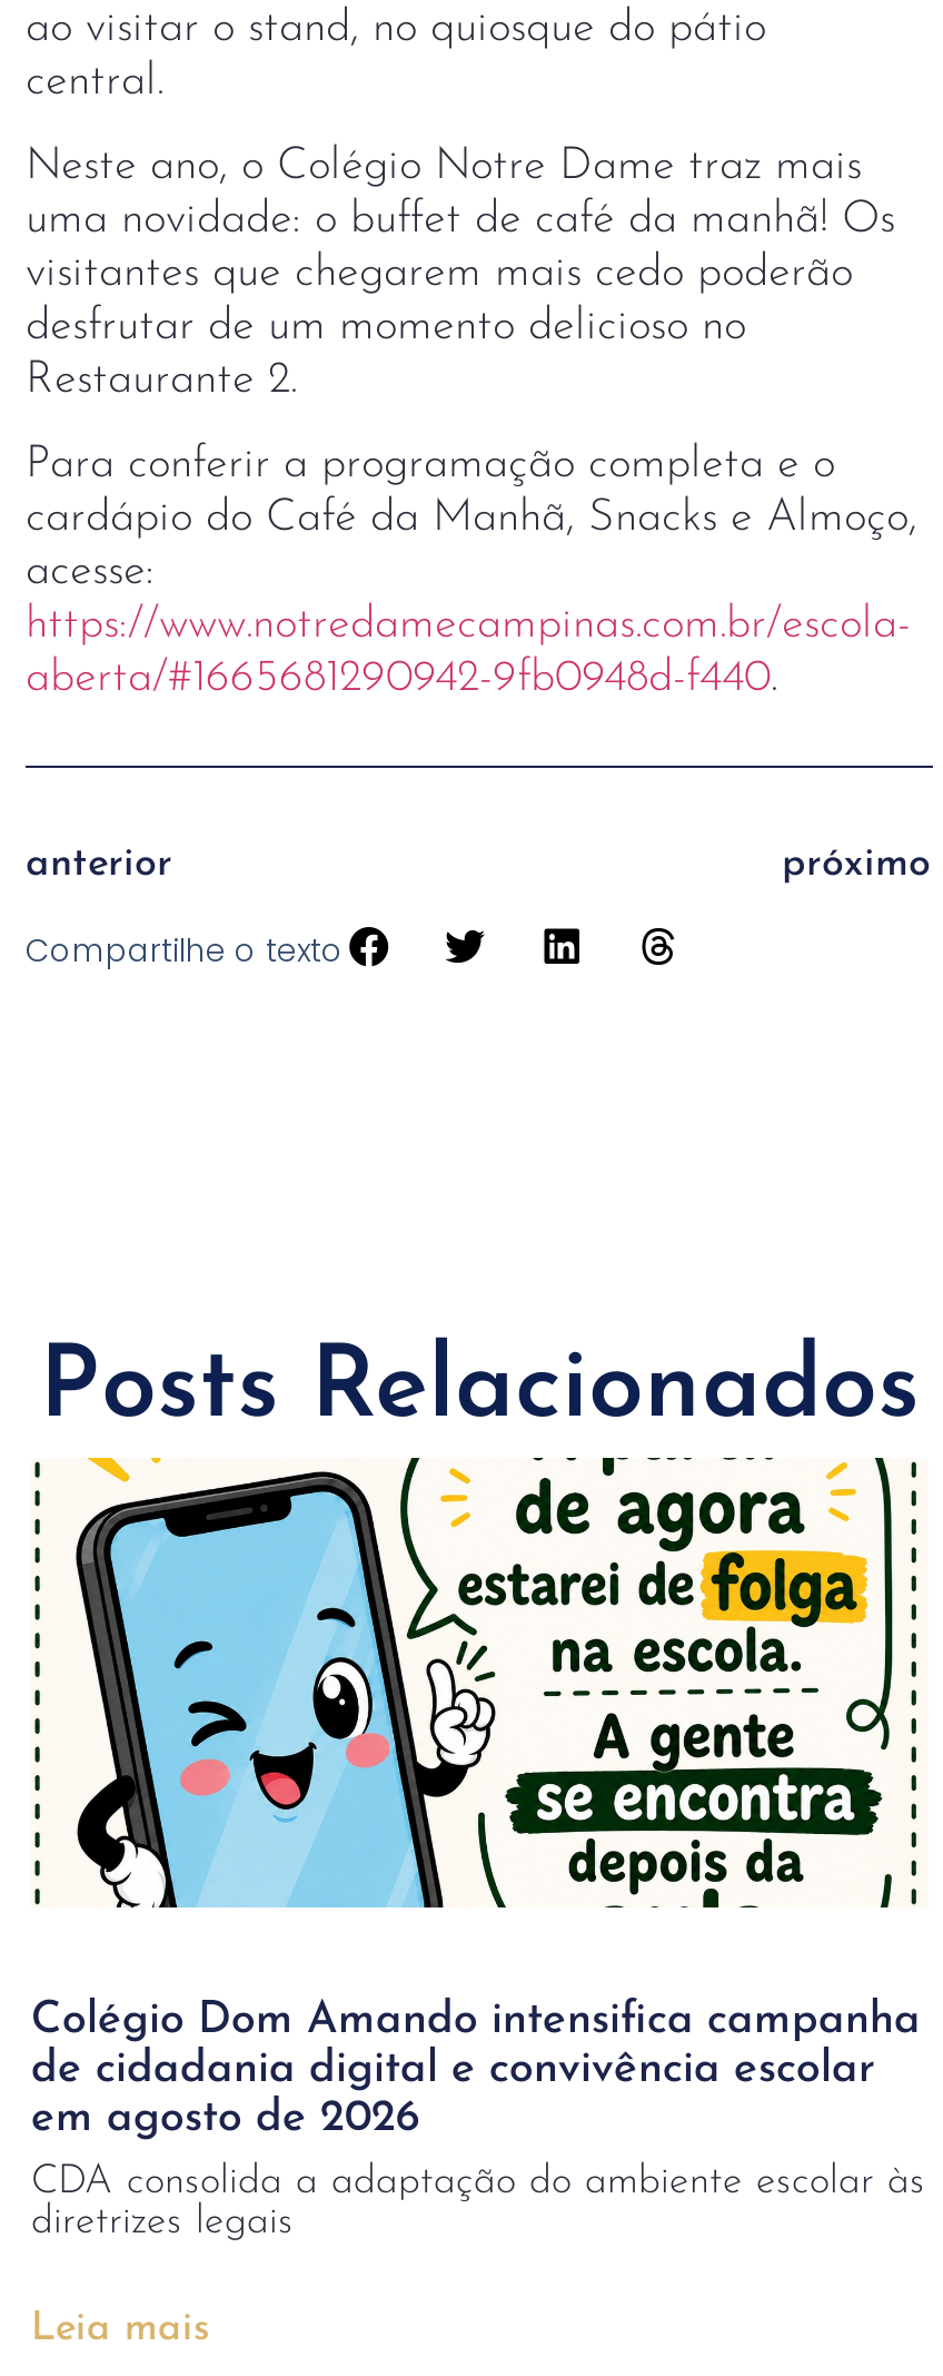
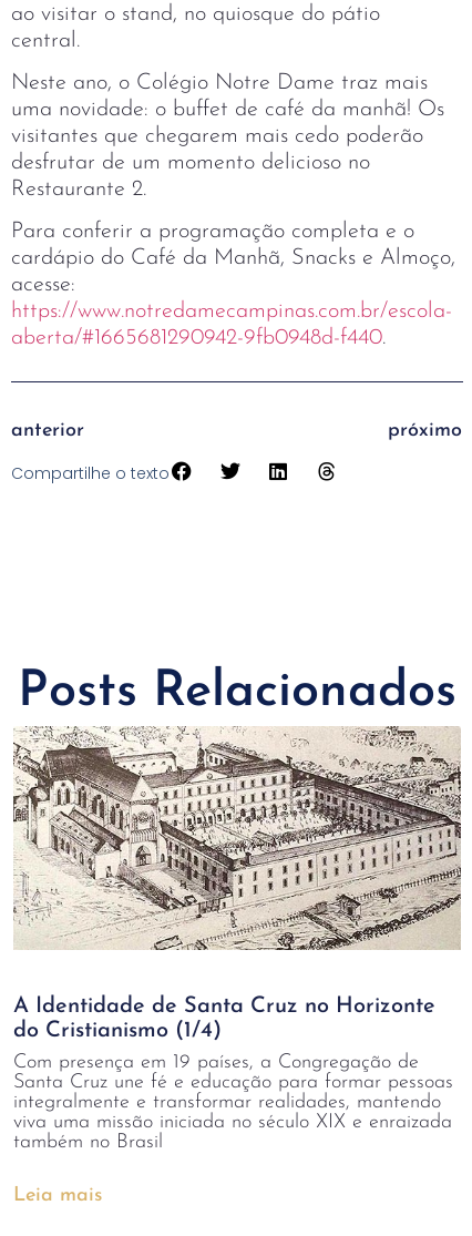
- [image]
- Colégio Dom Amando intensifica campanha
- de cidadania digital e convivência escolar
- em agosto de 2026
- CDA consolida a adaptação do ambiente escolar às
- diretrizes legais
+ [image]
+ A Identidade de Santa Cruz no Horizonte
+ do Cristianismo (1/4)
+ Com presença em 19 países, a Congregação de
+ Santa Cruz une fé e educação para formar pessoas
+ integralmente e transformar realidades, mantendo
+ viva uma missão iniciada no século XIX e enraizada
+ também no Brasil
